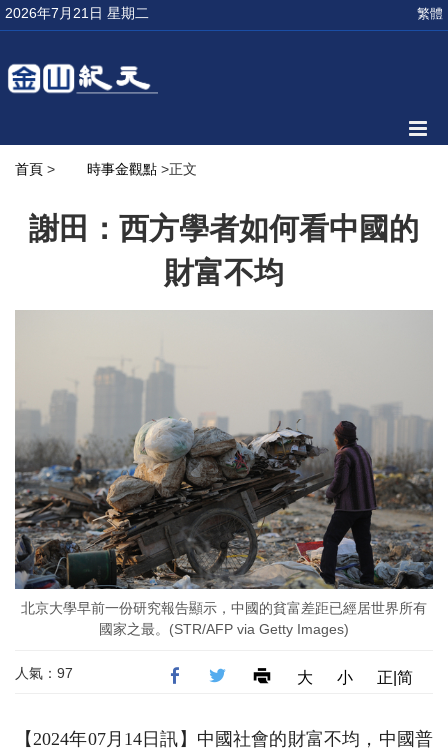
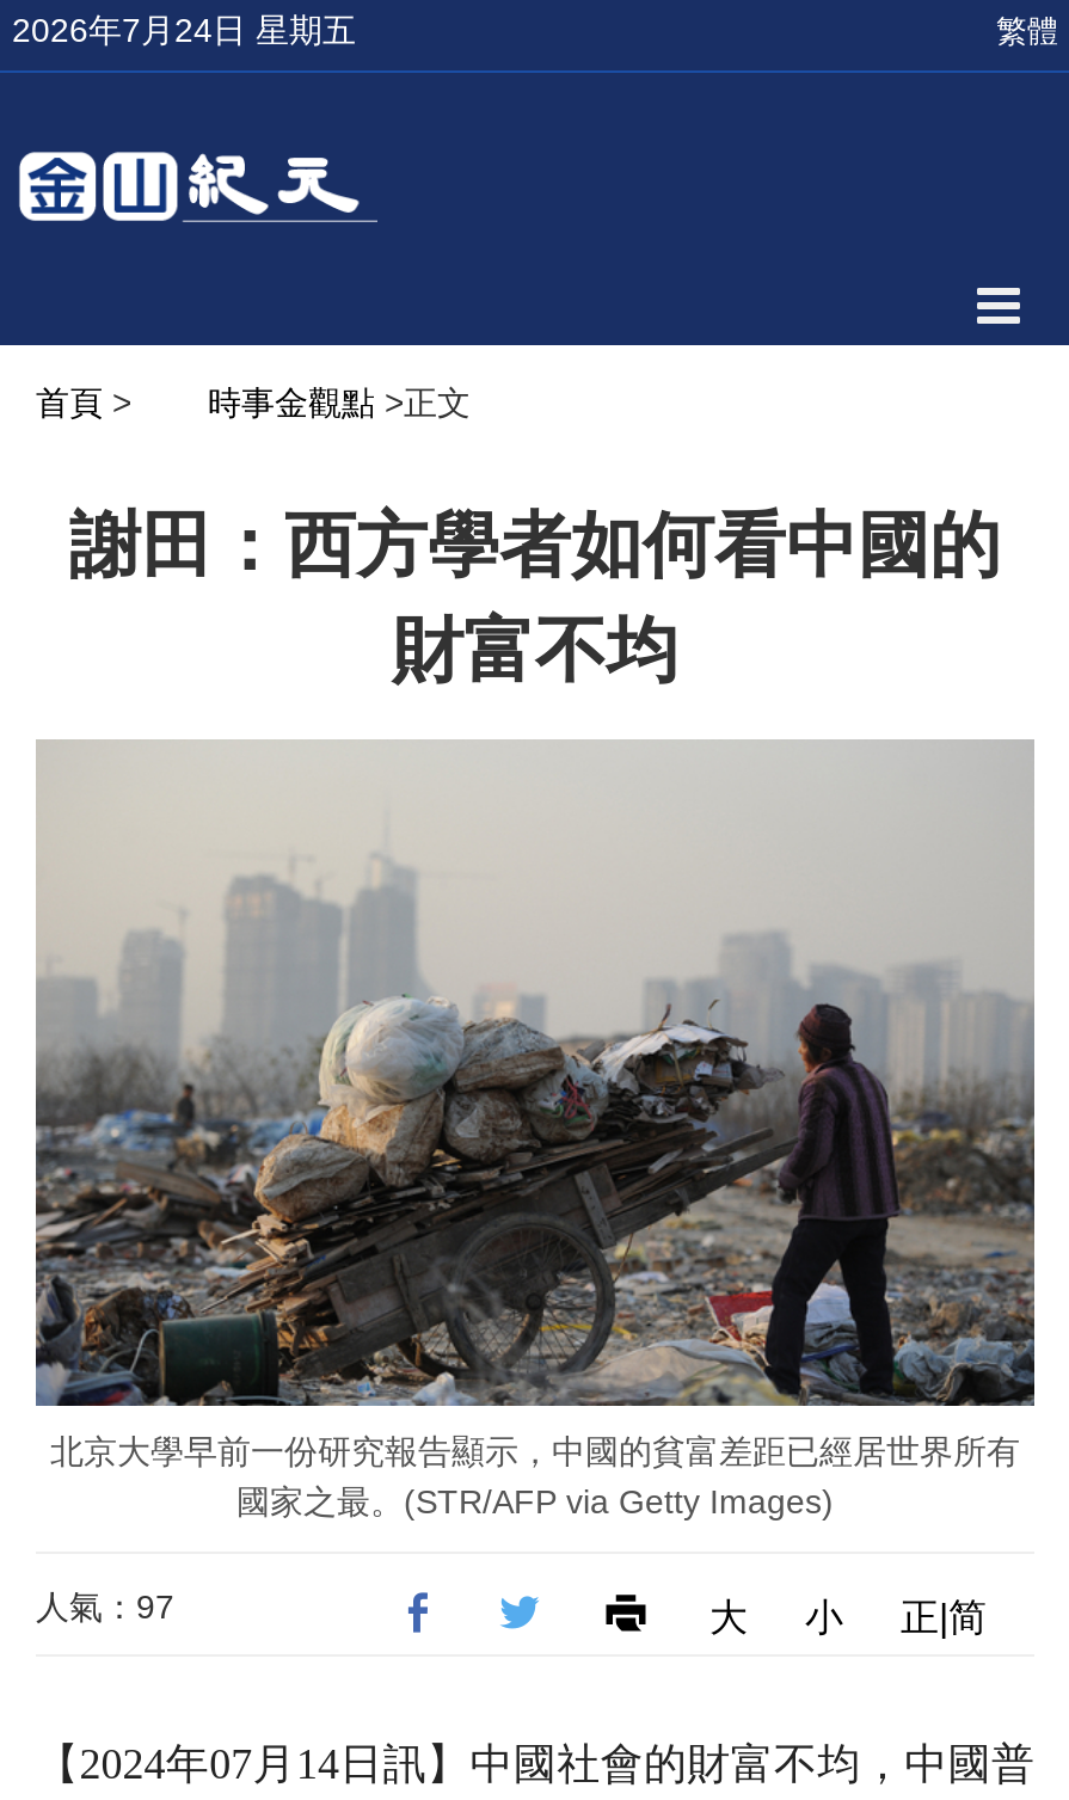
- 2026年7月21日 星期二
+ 2026年7月24日 星期五
